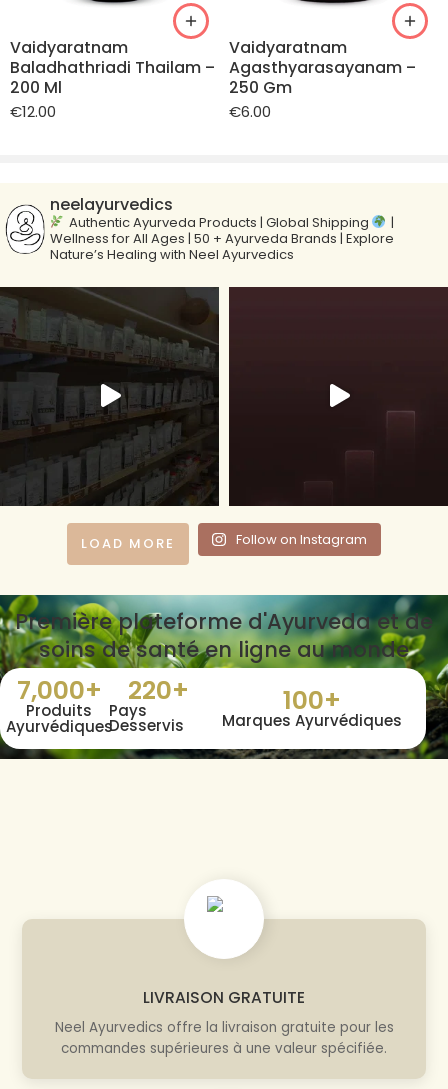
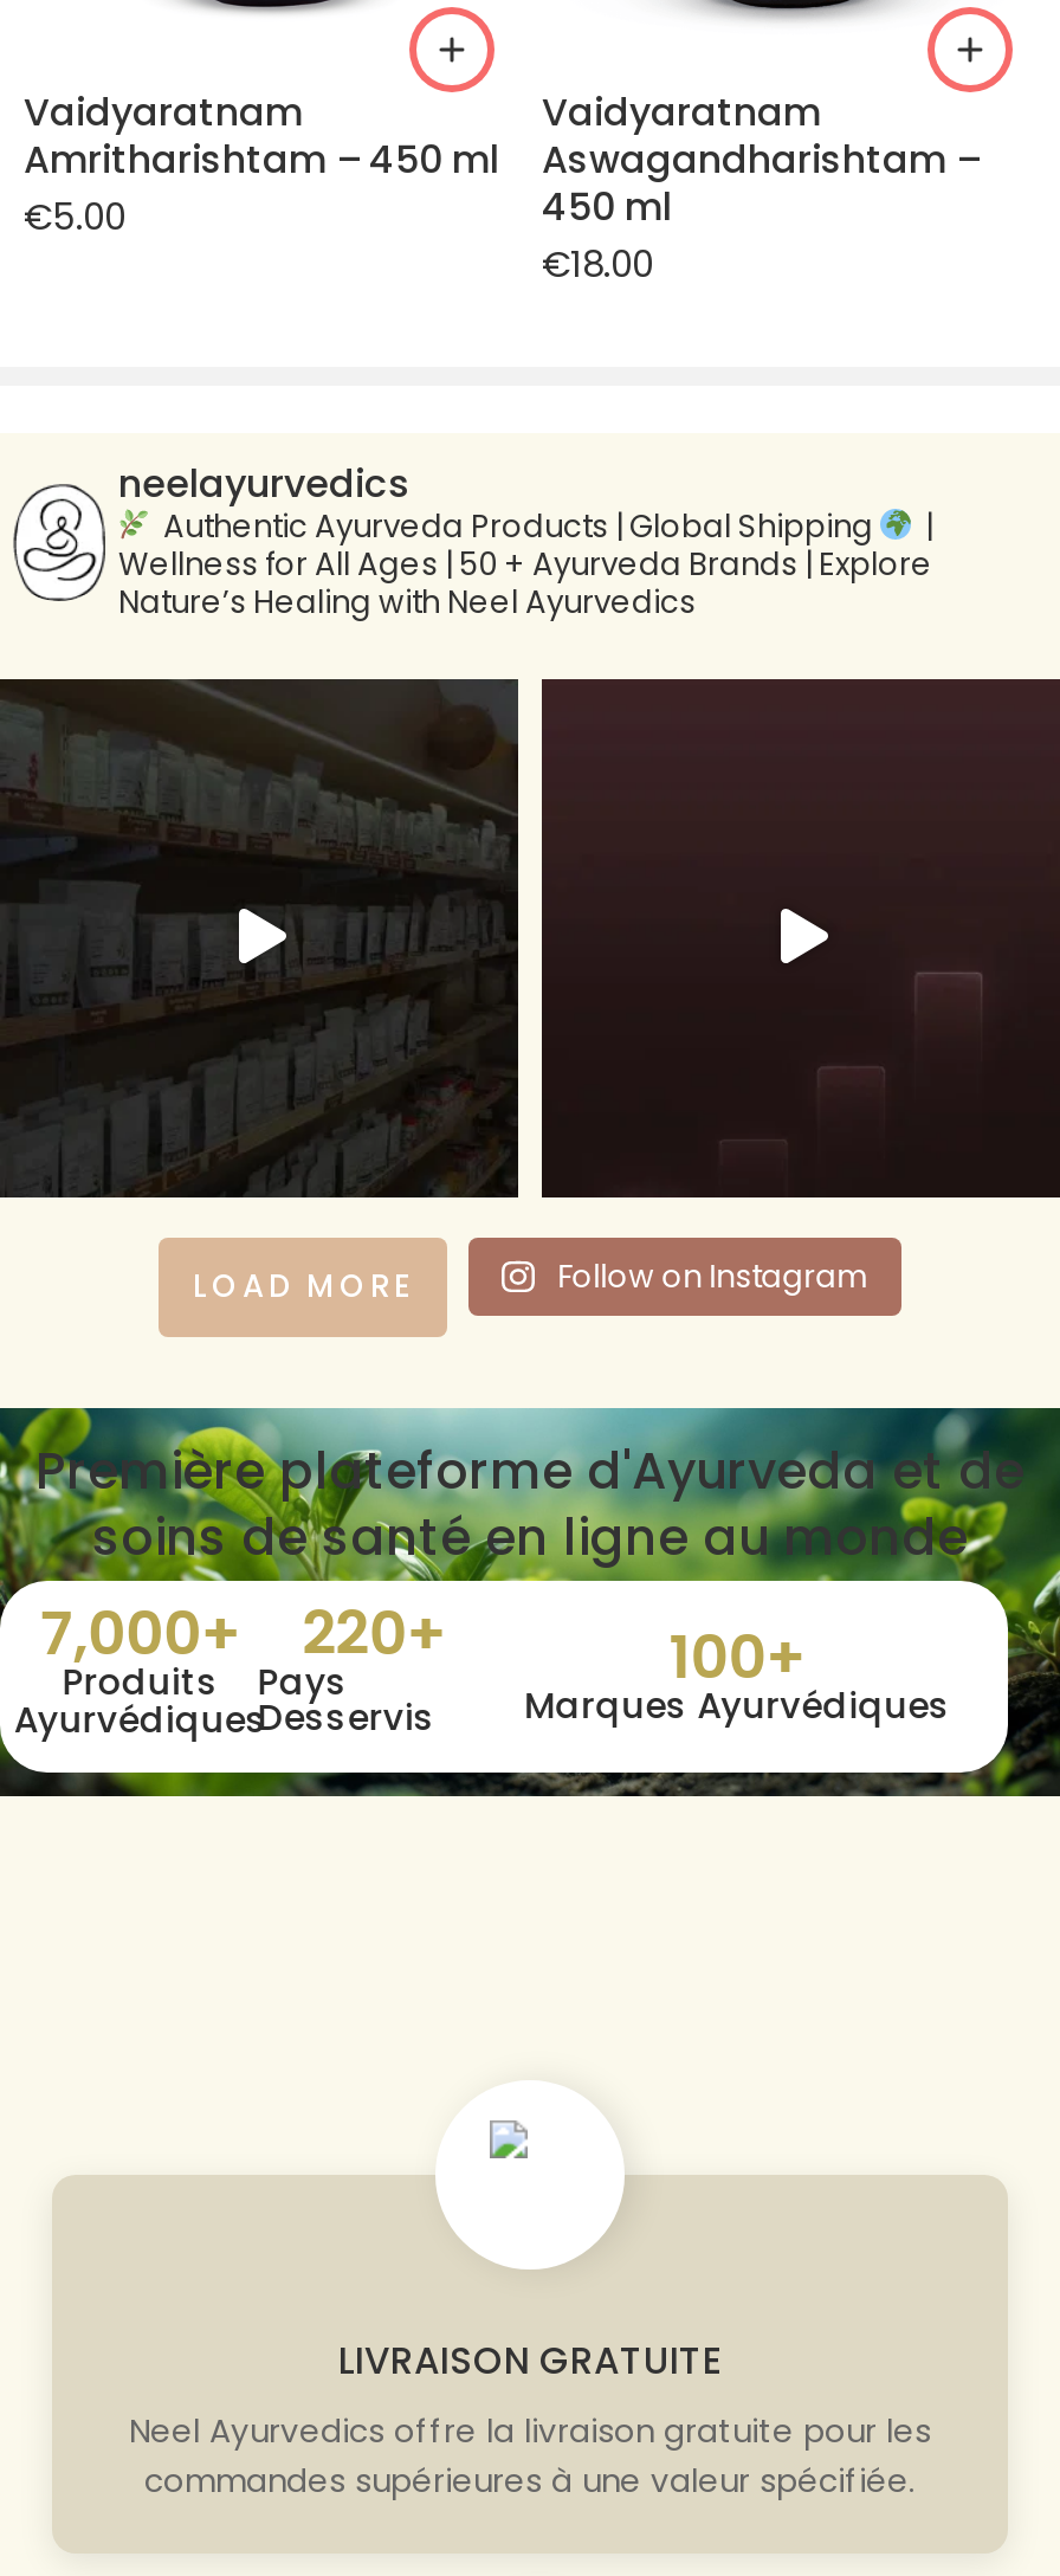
- Baladhathriadi Thailam –
- 200 Ml
- €12.00
+ Amritharishtam – 450 ml
+ €5.00

- Agasthyarasayanam –
- 250 Gm
- €6.00
+ Aswagandharishtam –
+ 450 ml
+ €18.00
